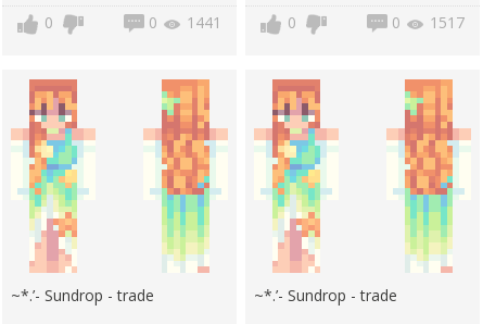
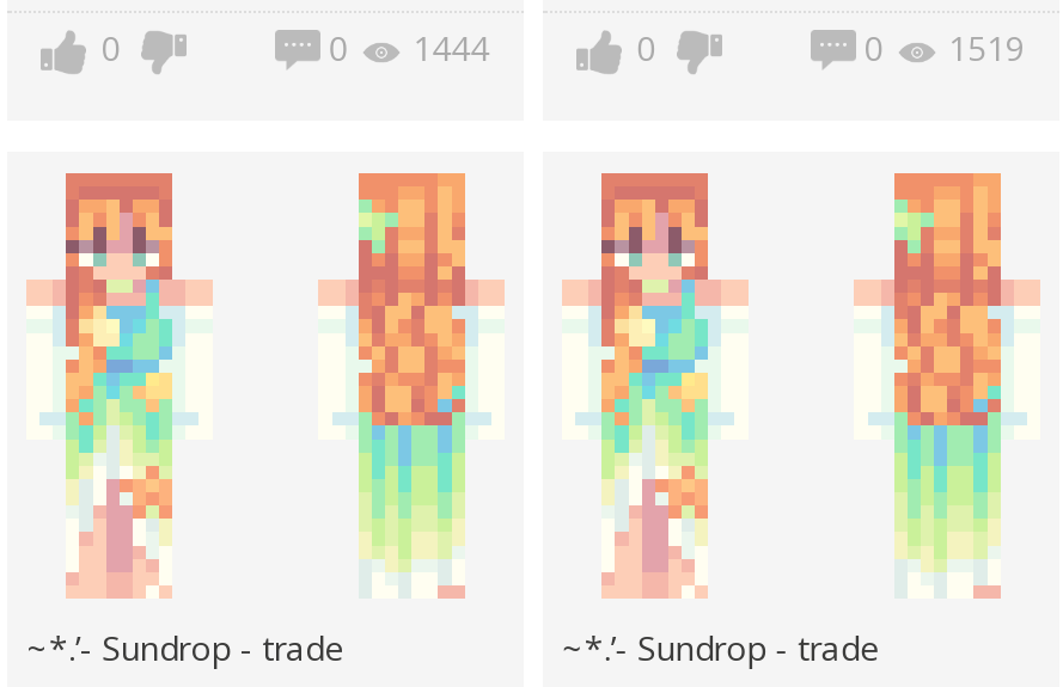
- 0 1441
+ 0 1444

- 0 1517
+ 0 1519
